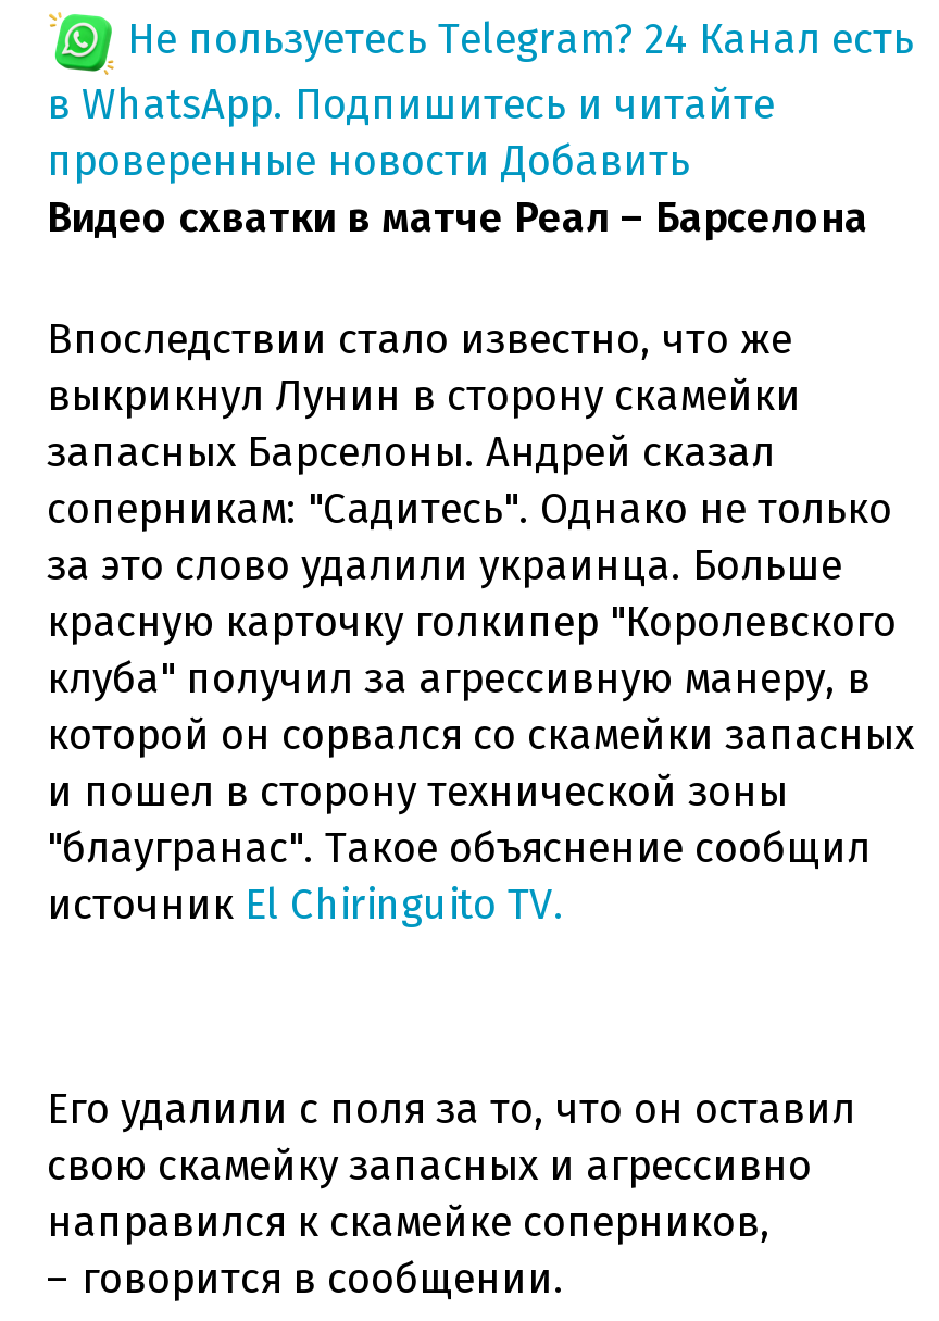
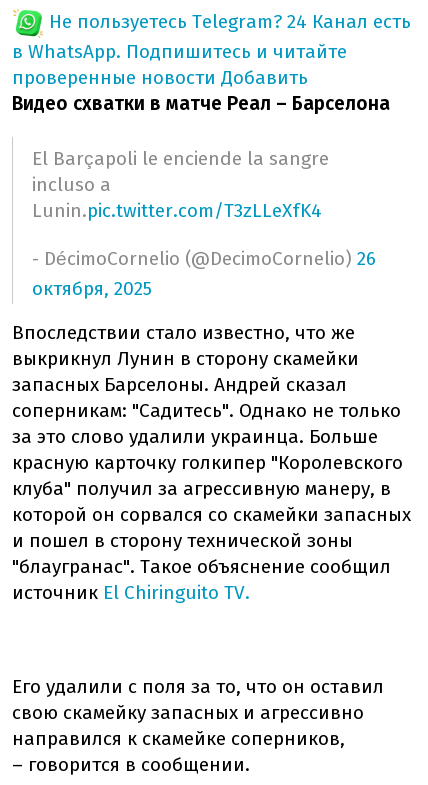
+ El Barçapoli le enciende la sangre
+ incluso a
+ Lunin.pic.twitter.com/T3zLLeXfK4
+ - DécimoCornelio (@DecimoCornelio) 26
+ октября, 2025
